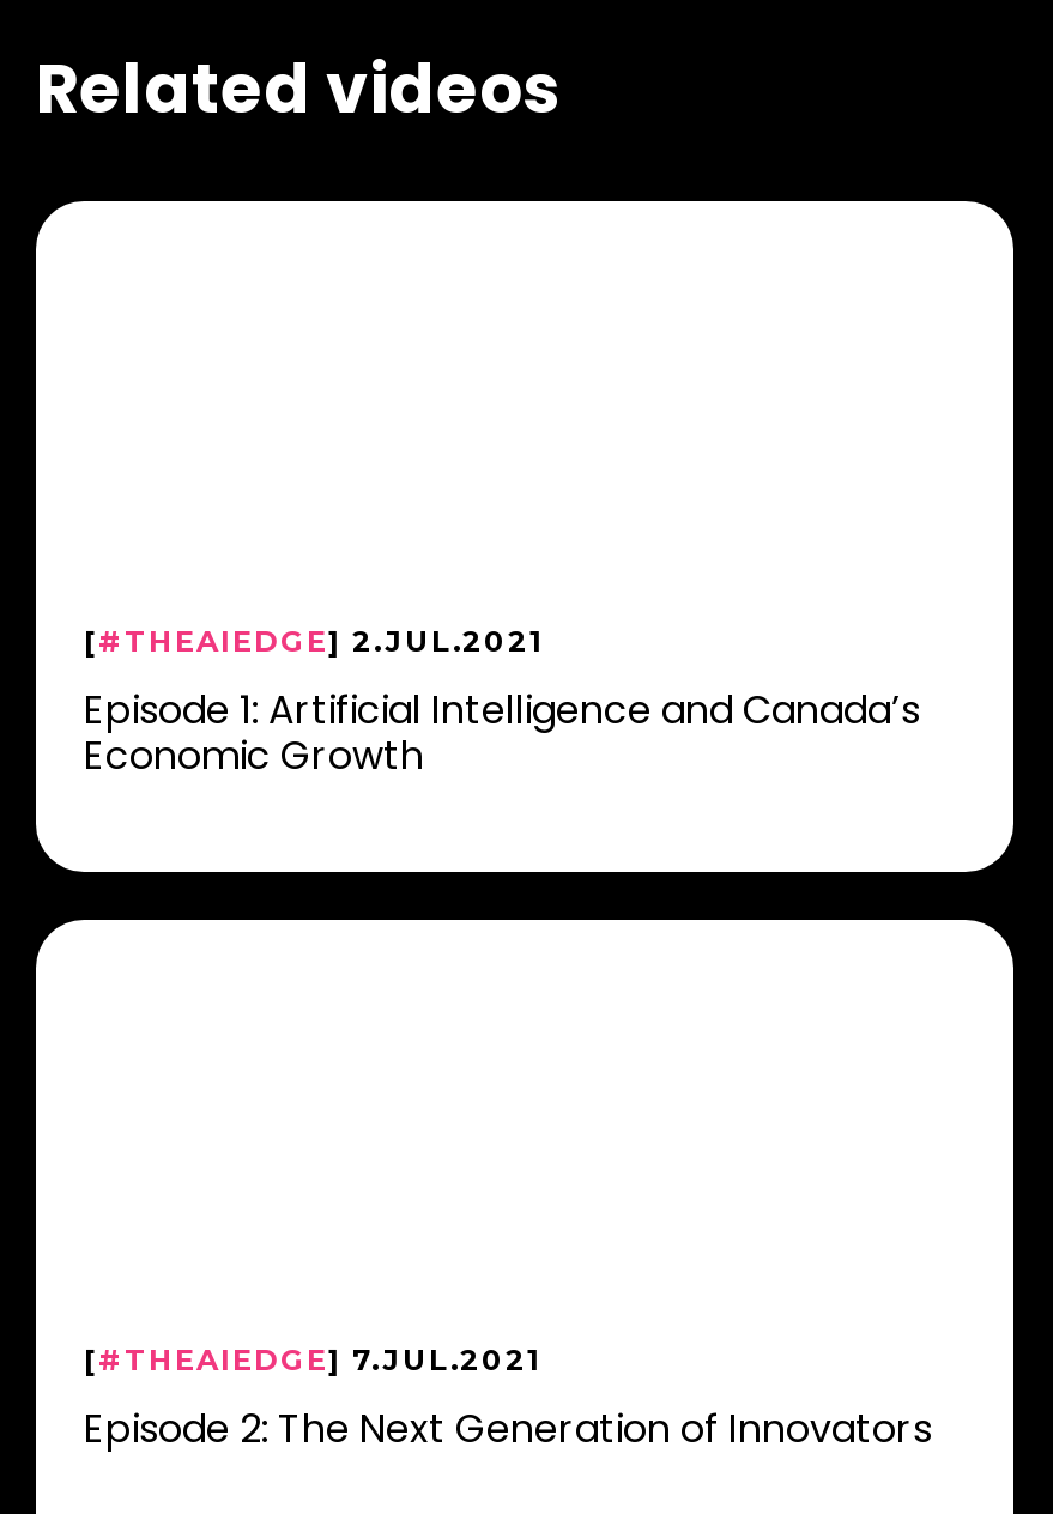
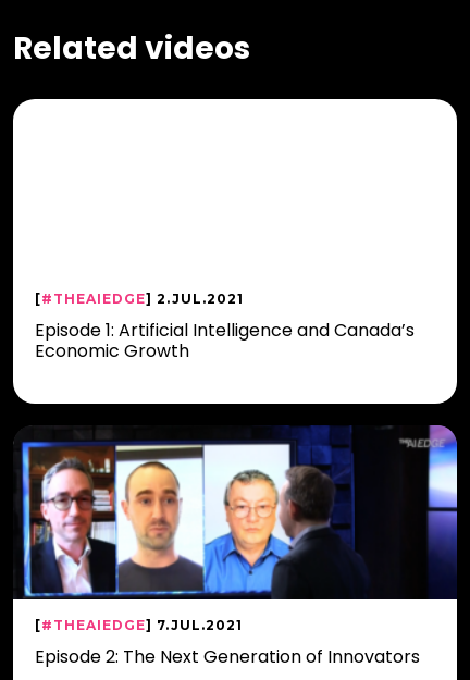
+ [image]
